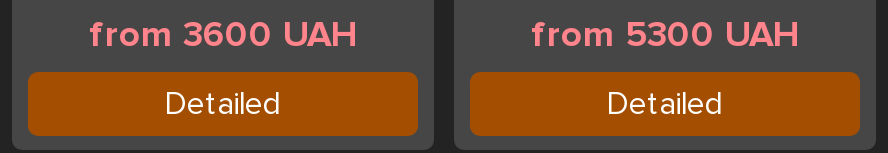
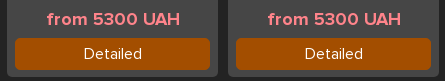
- from 3600 UAH
+ from 5300 UAH
